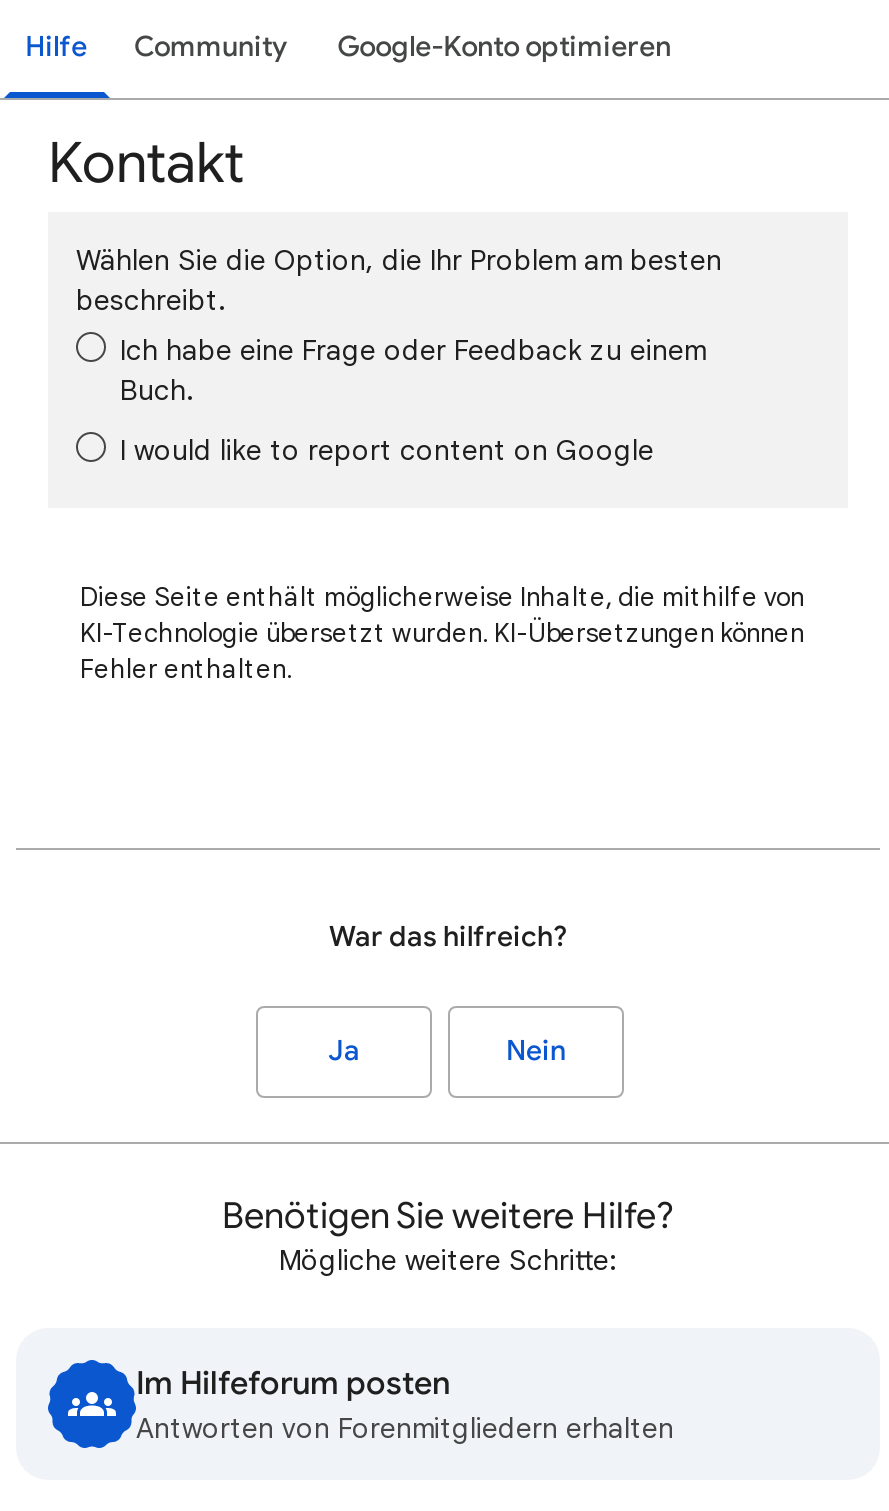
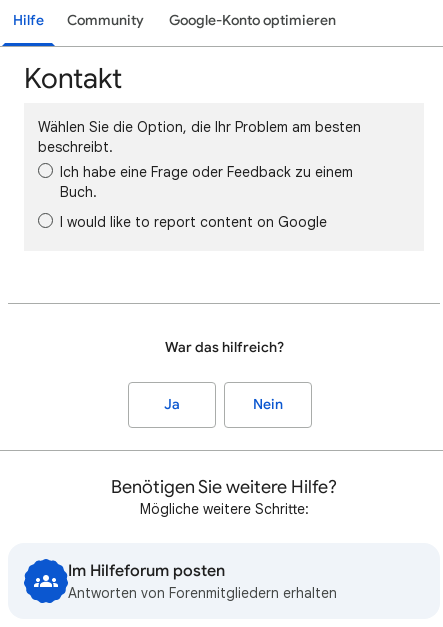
- Diese Seite enthält möglicherweise Inhalte, die mithilfe von
- KI-Technologie übersetzt wurden. KI-Übersetzungen können
- Fehler enthalten.
